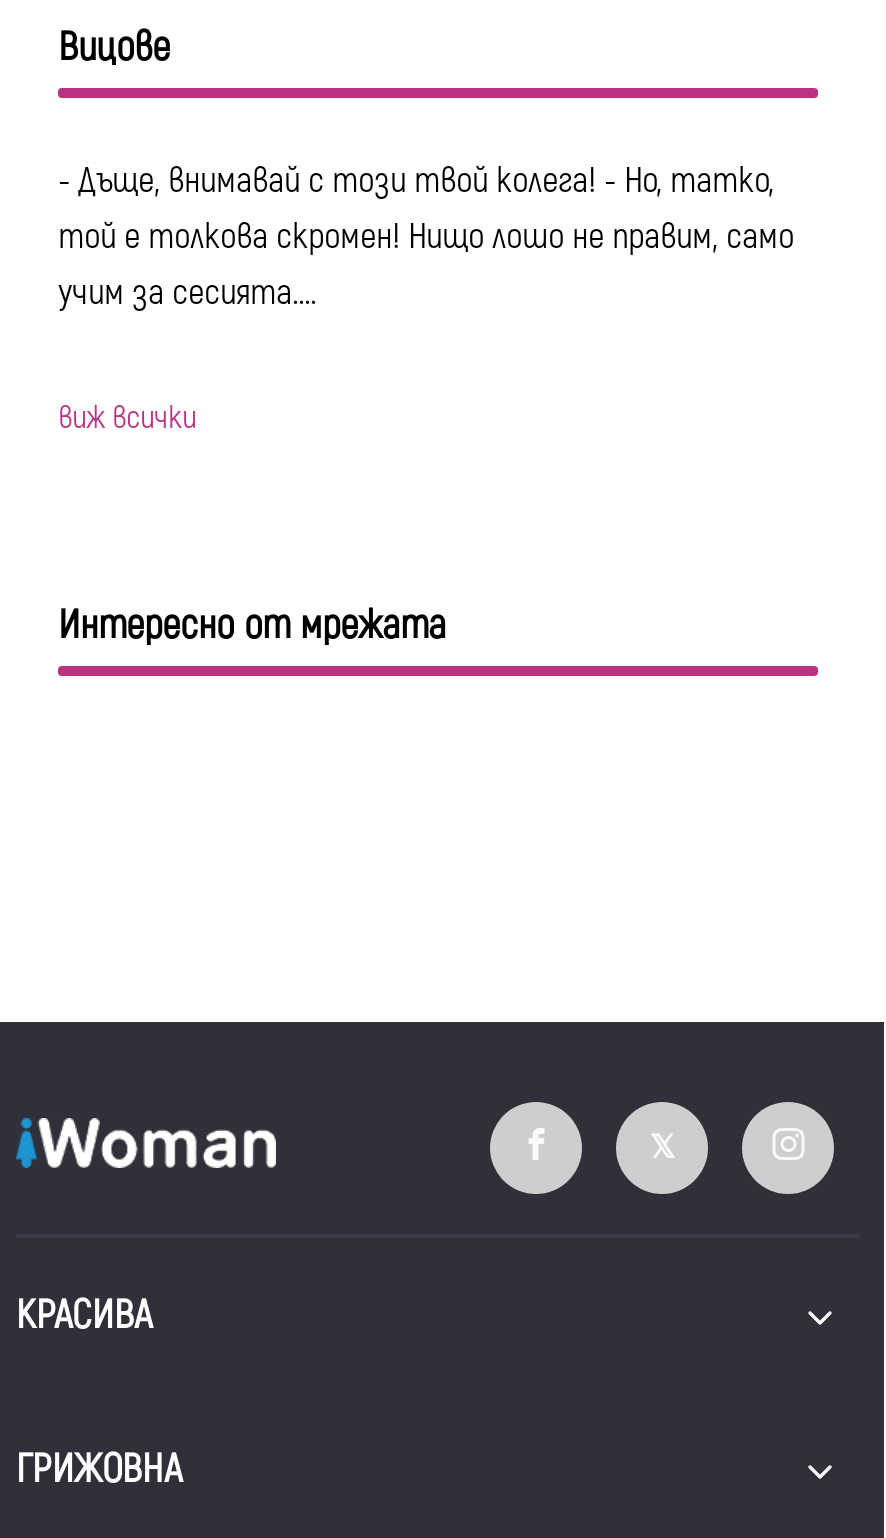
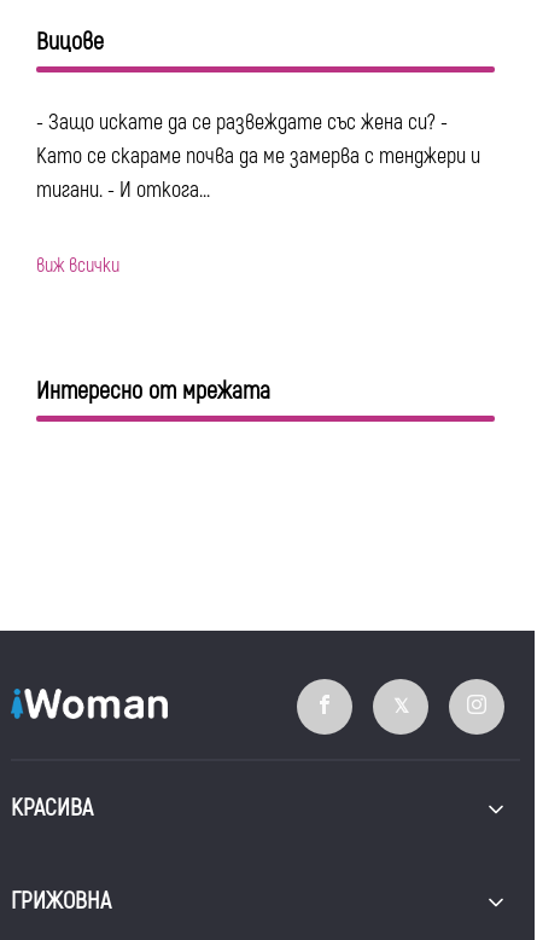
- - Дъще, внимавай с този твой колега! - Но, татко,
- той е толкова скромен! Нищо лошо не правим, само
- учим за сесията....
+ - Защо искате да се развеждате със жена си? -
+ Като се скараме почва да ме замерва с тенджери и
+ тигани. - И откога...
